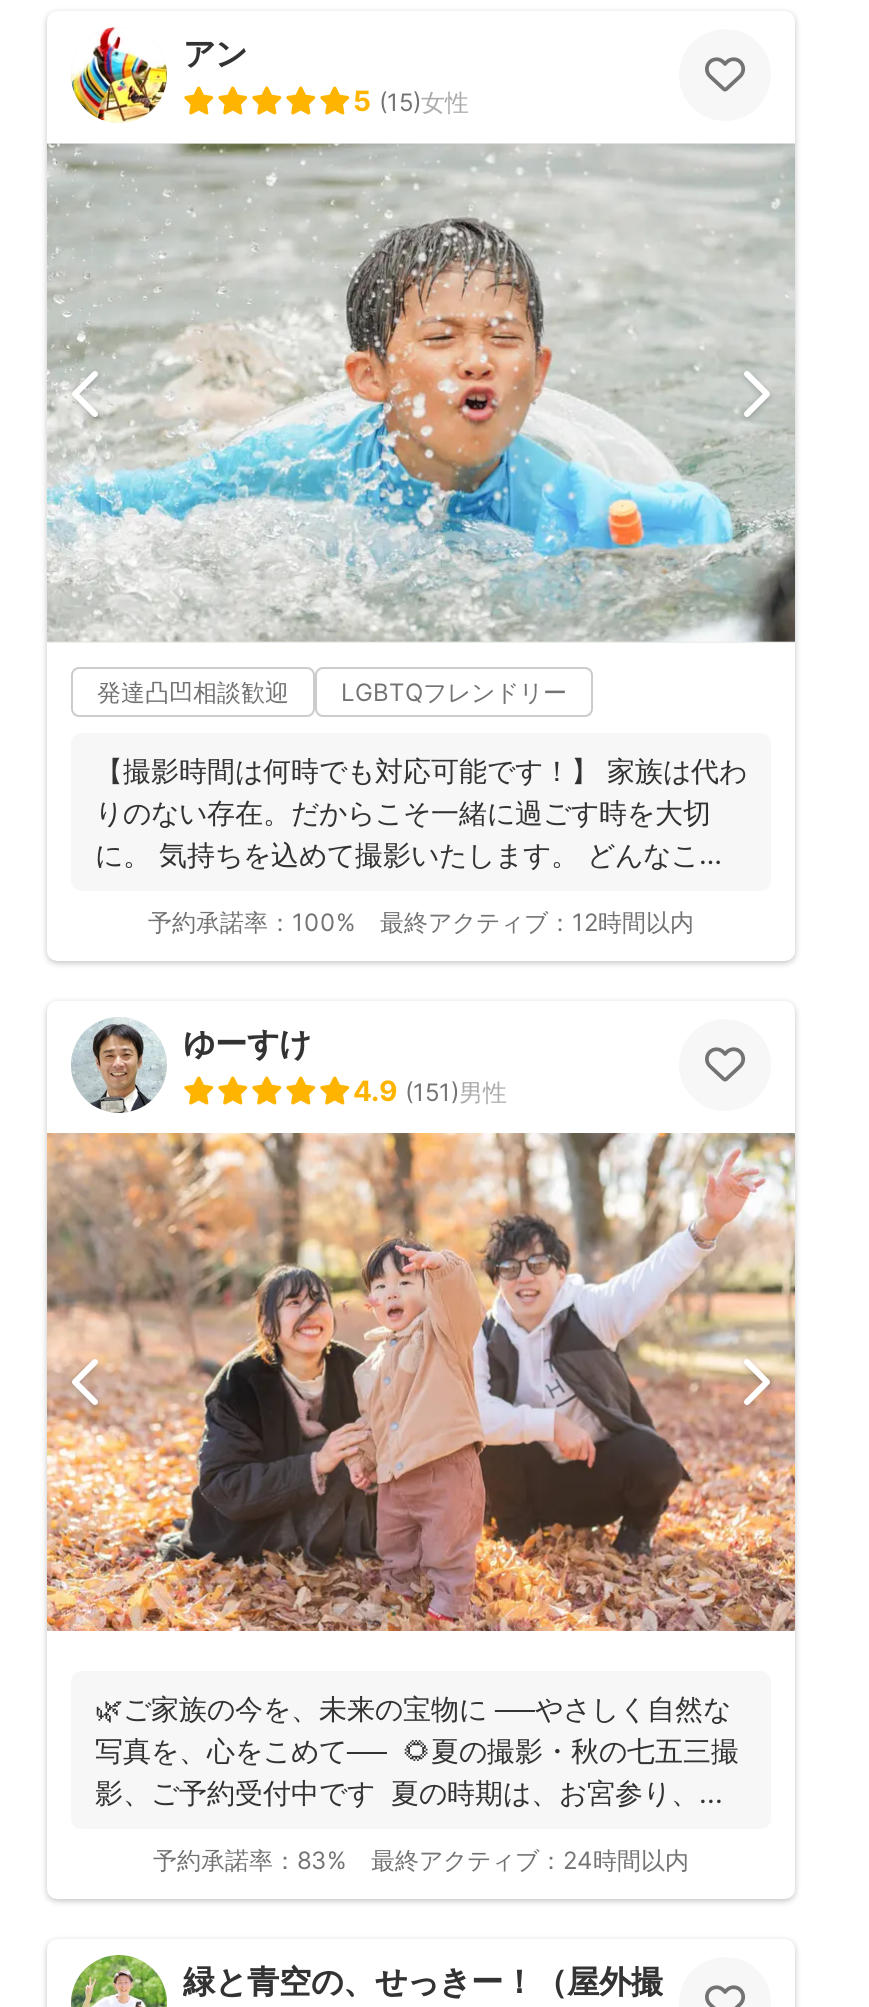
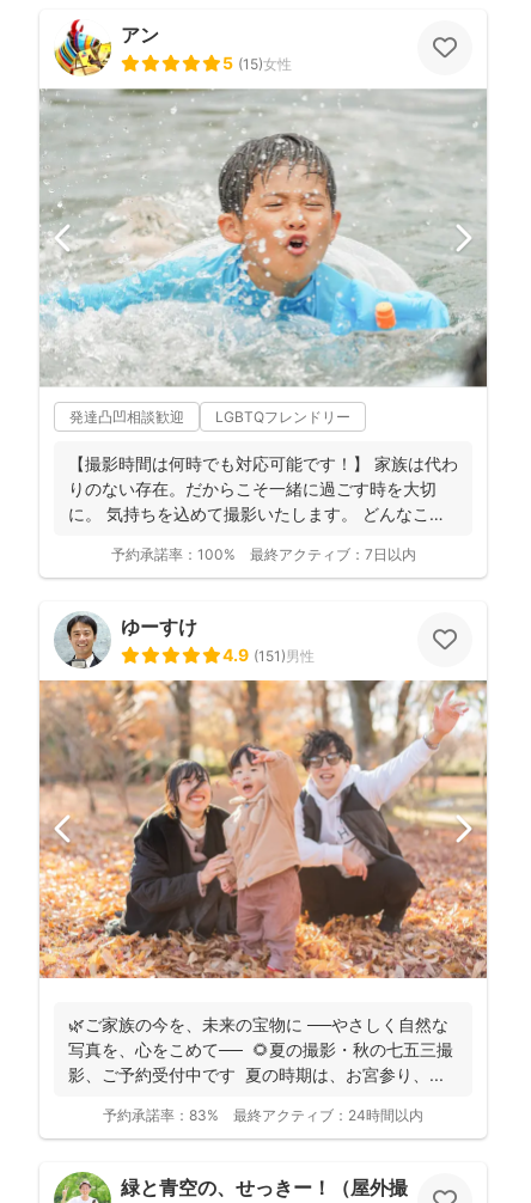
- 最終アクティブ：12時間以内
+ 最終アクティブ：7日以内
